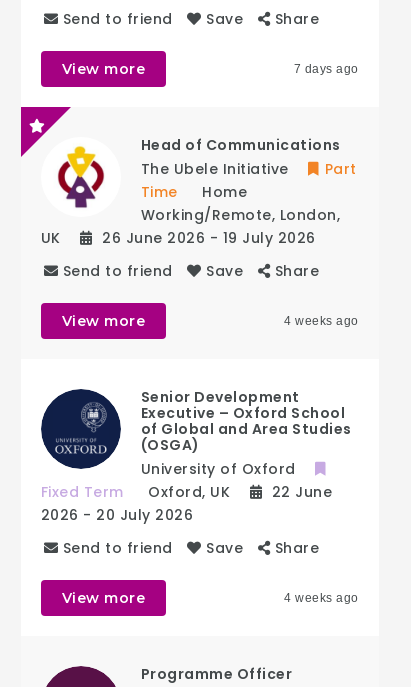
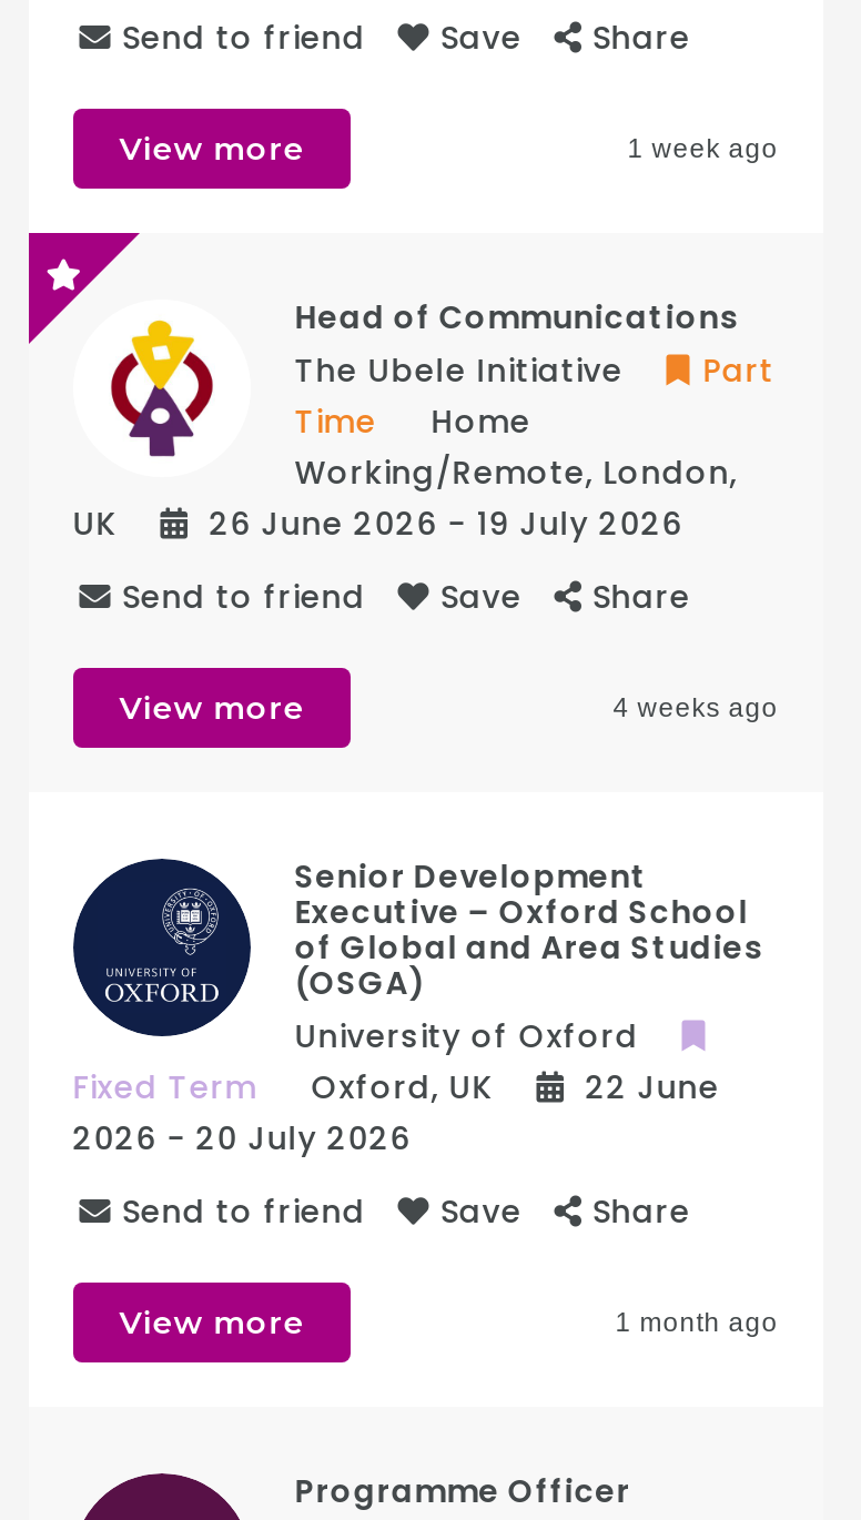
- 7 days ago
+ 1 week ago

- 4 weeks ago
+ 1 month ago
